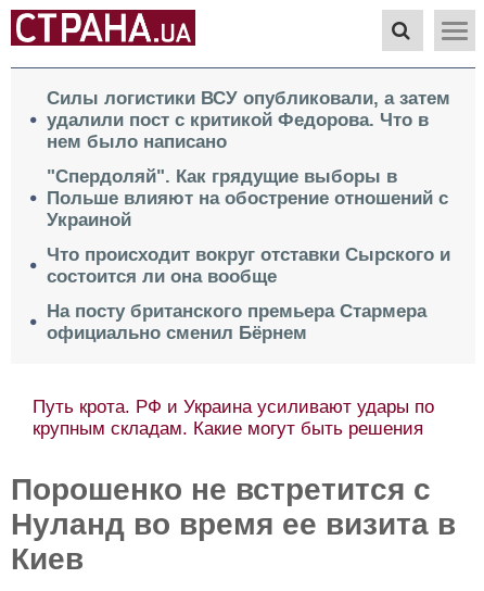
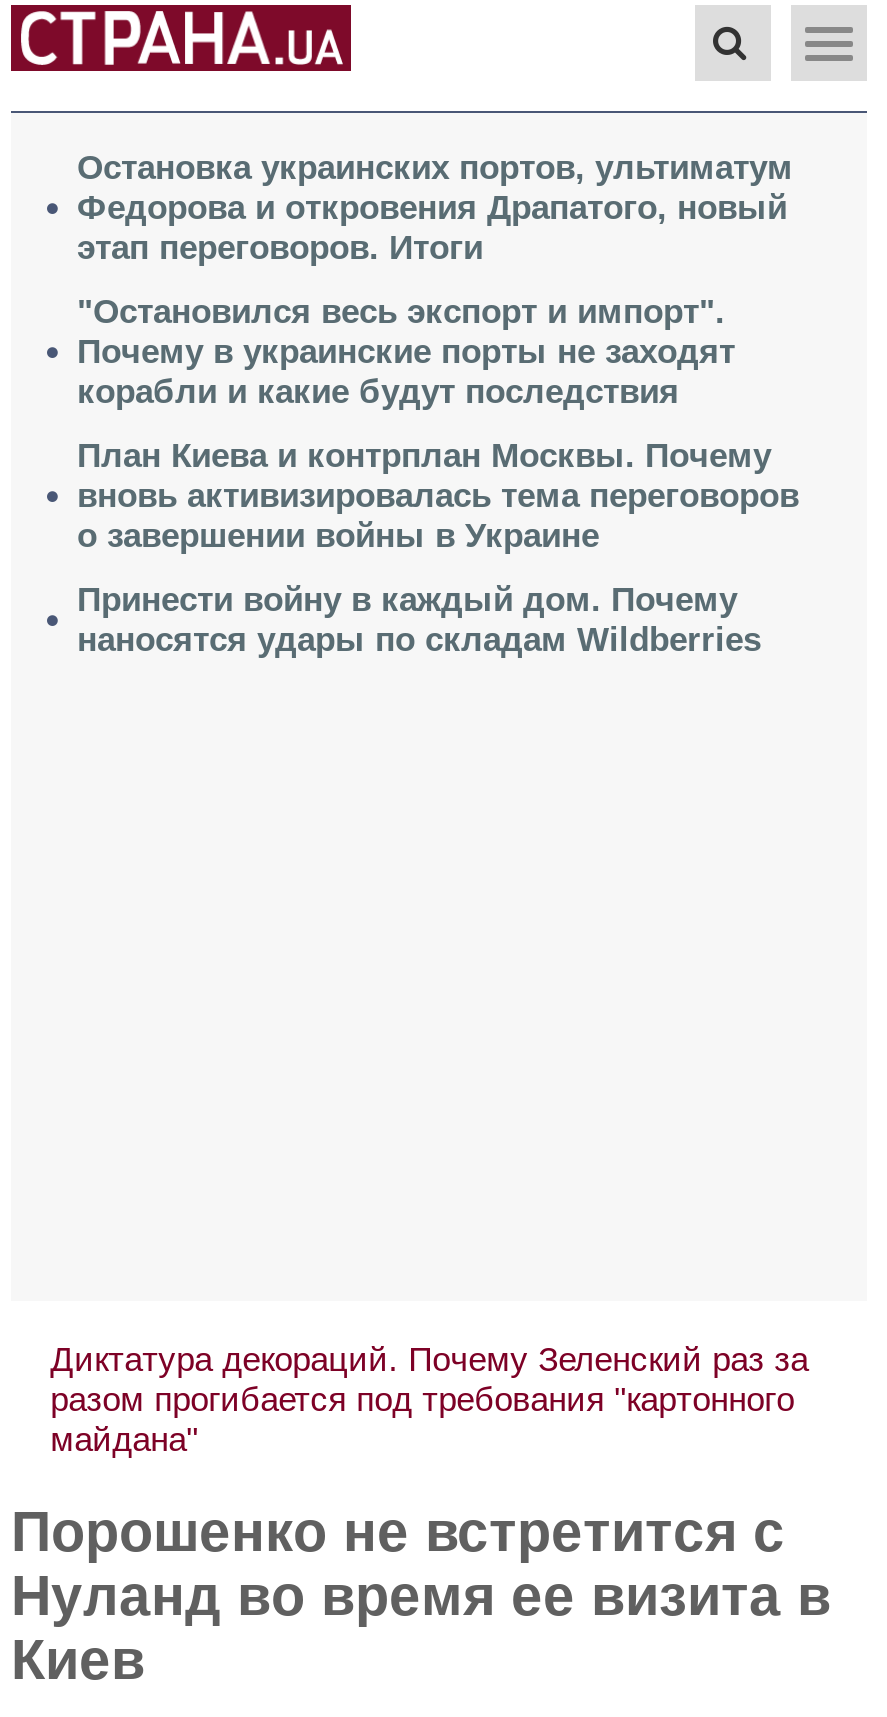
- Силы логистики ВСУ опубликовали, а затем
- удалили пост с критикой Федорова. Что в
- нем было написано
+ Остановка украинских портов, ультиматум
+ Федорова и откровения Драпатого, новый
+ этап переговоров. Итоги

- "Спердоляй". Как грядущие выборы в
- Польше влияют на обострение отношений с
- Украиной
+ "Остановился весь экспорт и импорт".
+ Почему в украинские порты не заходят
+ корабли и какие будут последствия

- Что происходит вокруг отставки Сырского и
- состоится ли она вообще
+ План Киева и контрплан Москвы. Почему
+ вновь активизировалась тема переговоров
+ о завершении войны в Украине

- На посту британского премьера Стармера
- официально сменил Бёрнем
+ Принести войну в каждый дом. Почему
+ наносятся удары по складам Wildberries

- Путь крота. РФ и Украина усиливают удары по
- крупным складам. Какие могут быть решения
+ Диктатура декораций. Почему Зеленский раз за
+ разом прогибается под требования "картонного
+ майдана"
